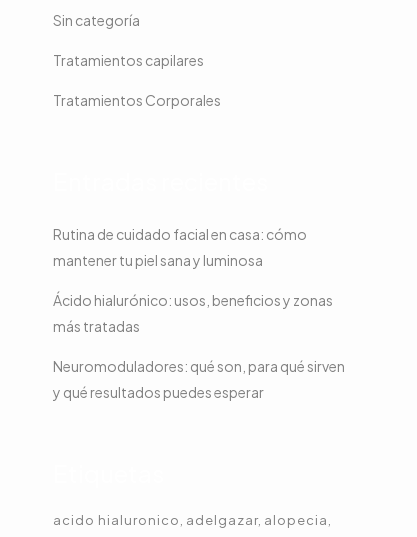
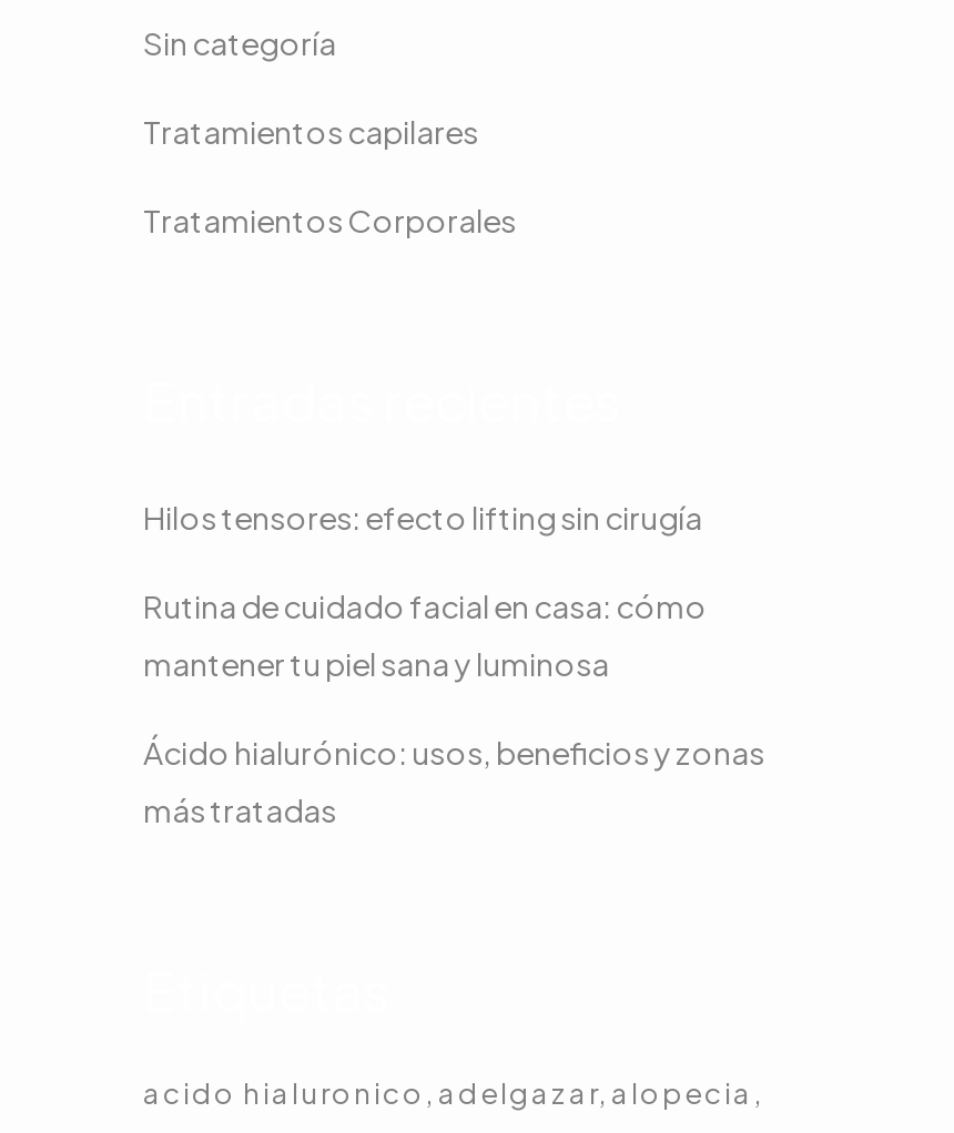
+ Hilos tensores: efecto lifting sin cirugía

moved down: Rutina de cuidado facial en casa: cómo | mantener tu piel sana y luminosa | Ácido hialurónico: usos, beneficios y zonas | más tratadas

- Neuromoduladores: qué son, para qué sirven
- y qué resultados puedes esperar
